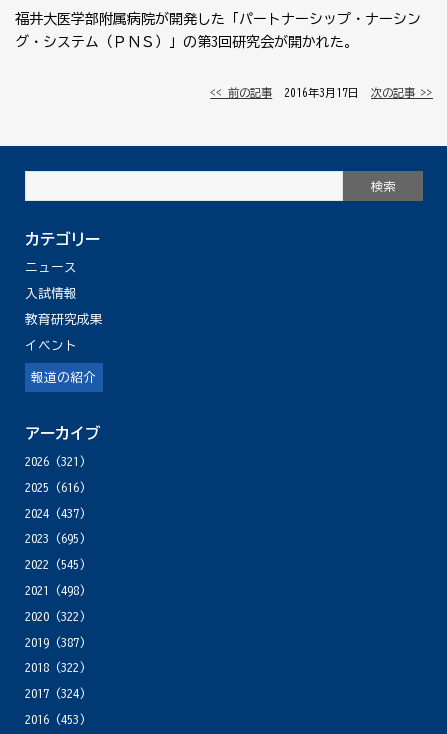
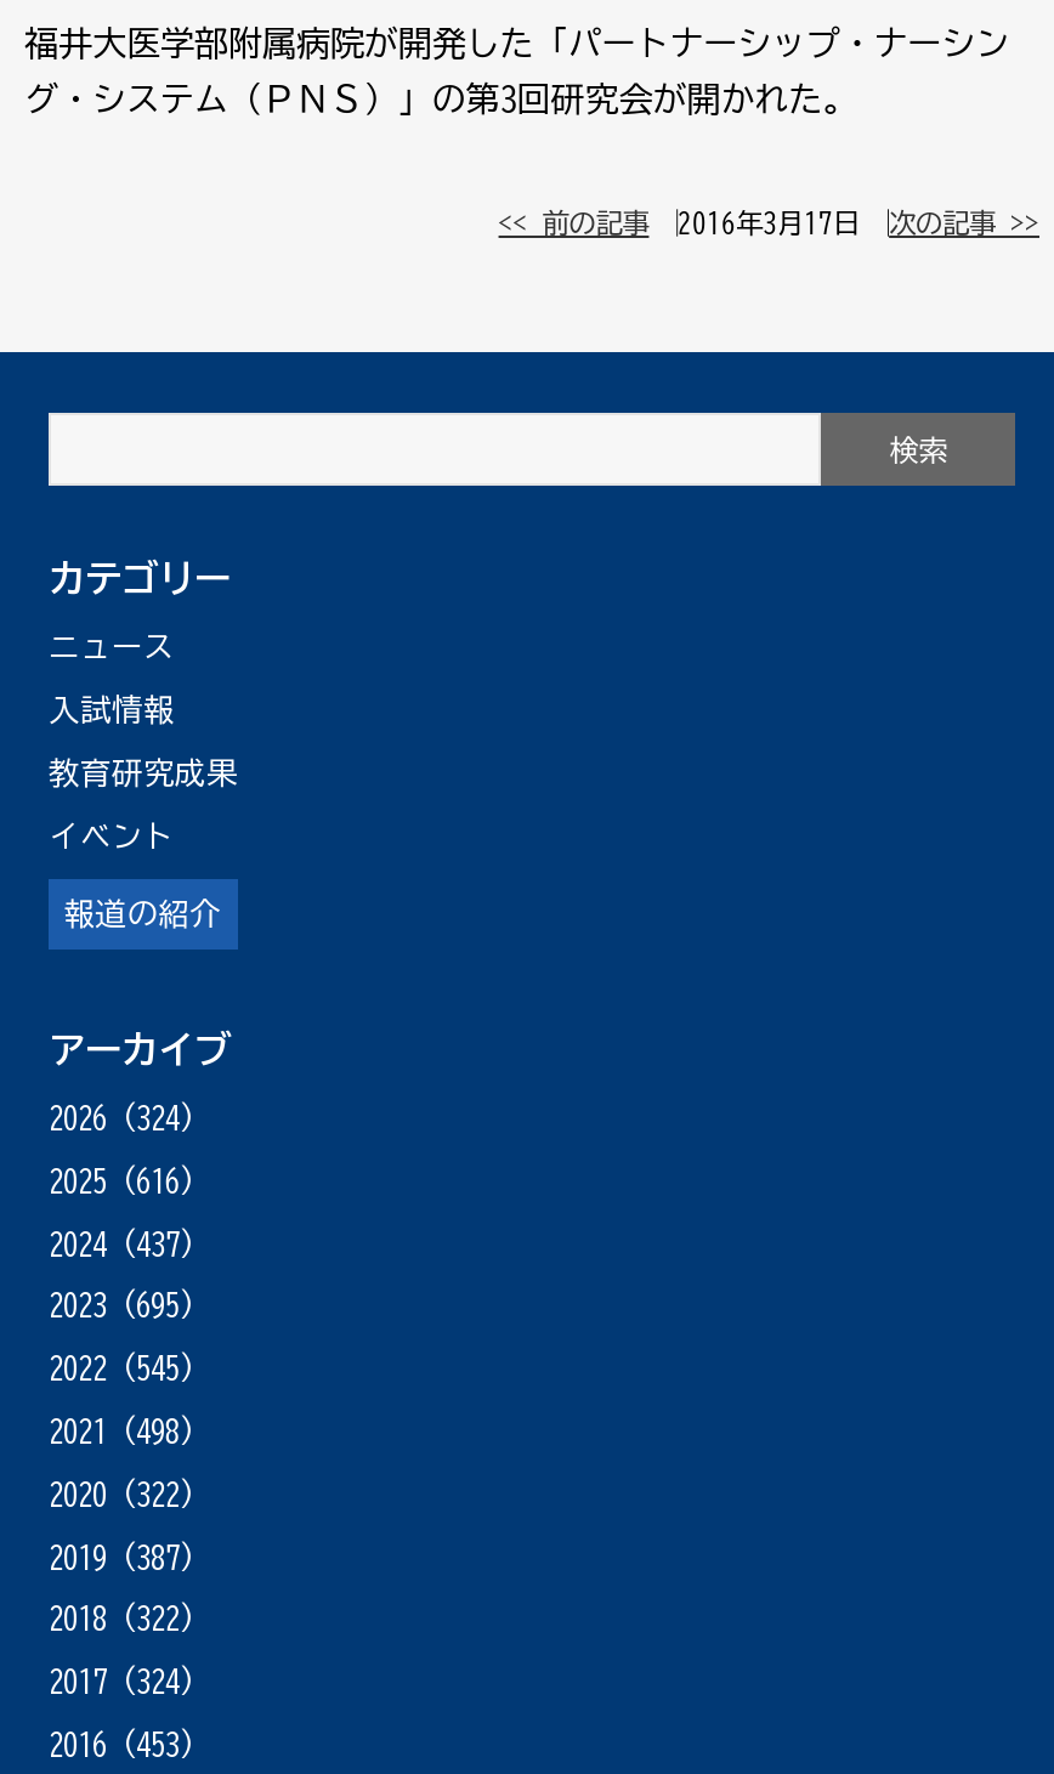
- 2026 (321)
+ 2026 (324)
